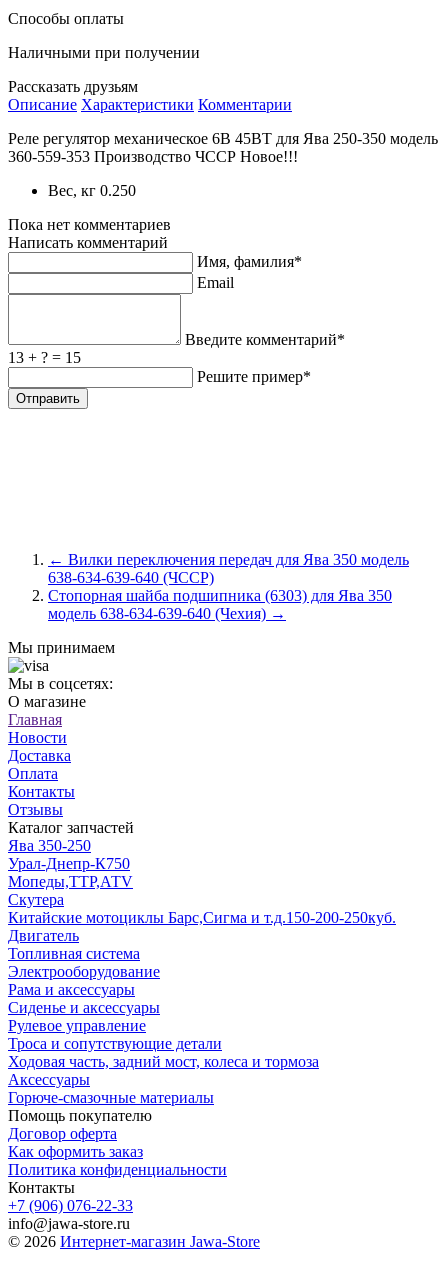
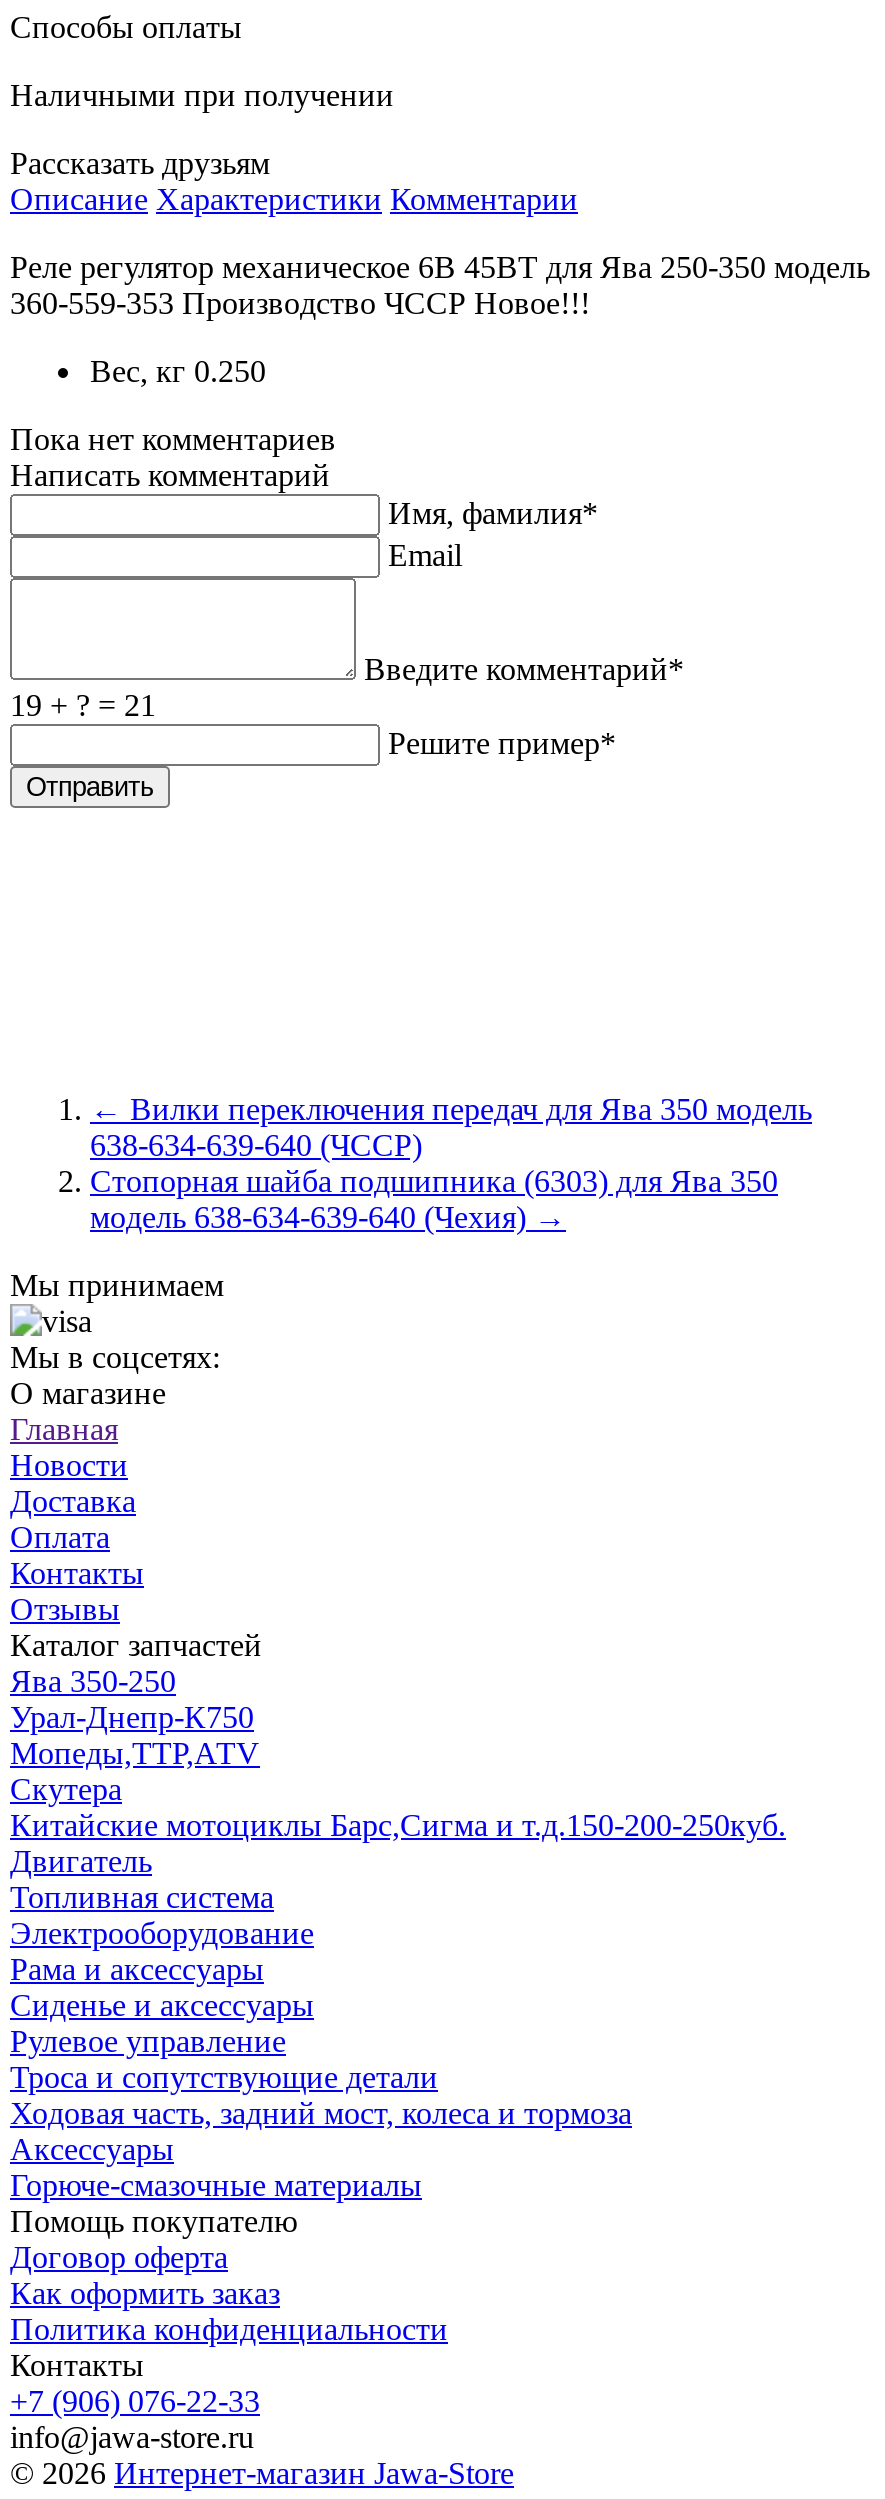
- 13 + ? = 15
+ 19 + ? = 21
